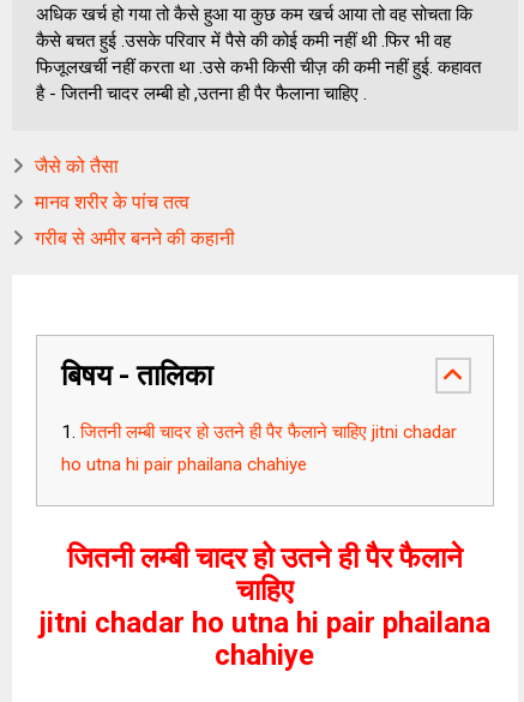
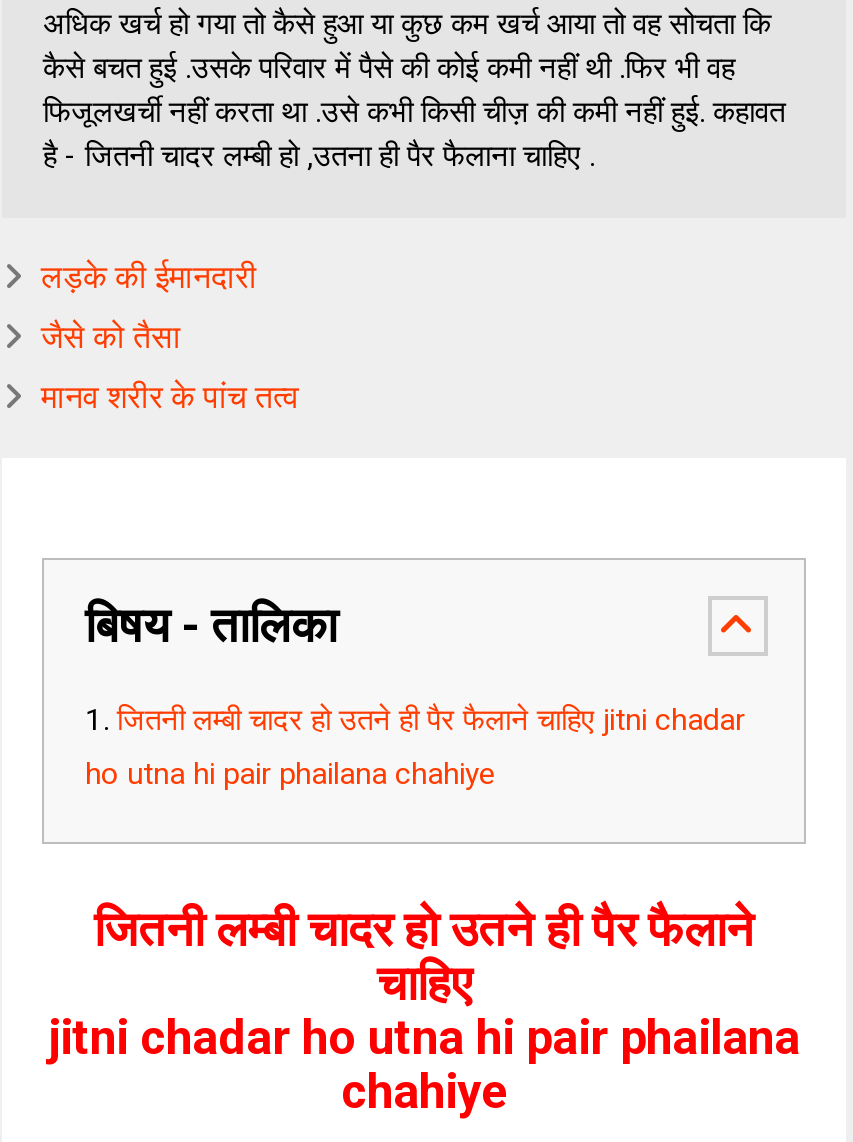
+ लड़के की ईमानदारी

moved down: जैसे को तैसा | मानव शरीर के पांच तत्व

- गरीब से अमीर बनने की कहानी
